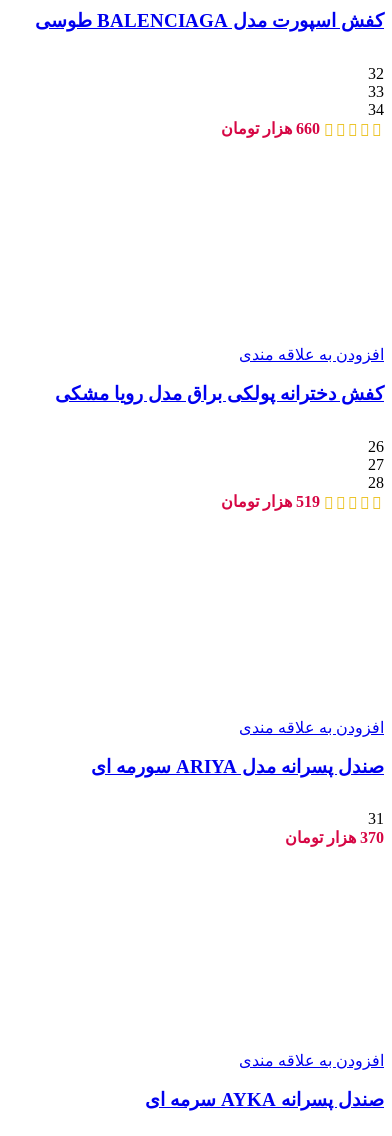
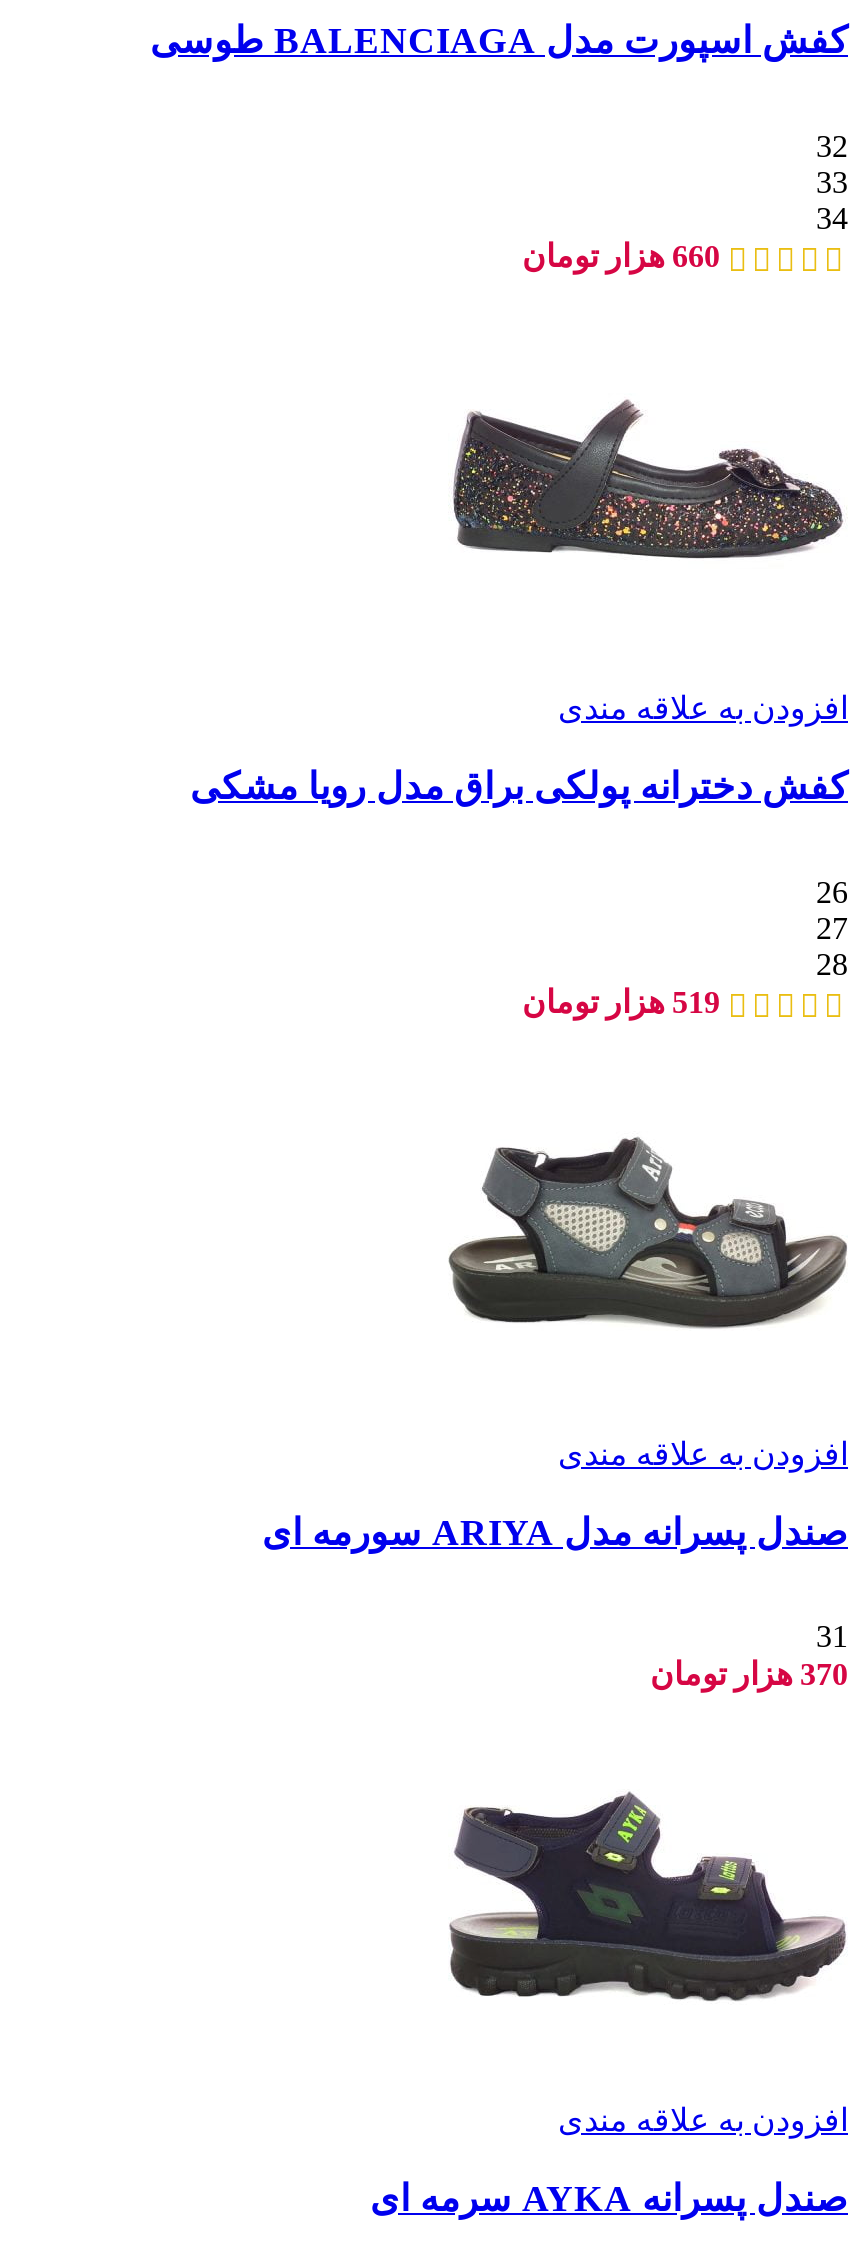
+ [image]

+ [image]

+ [image]
